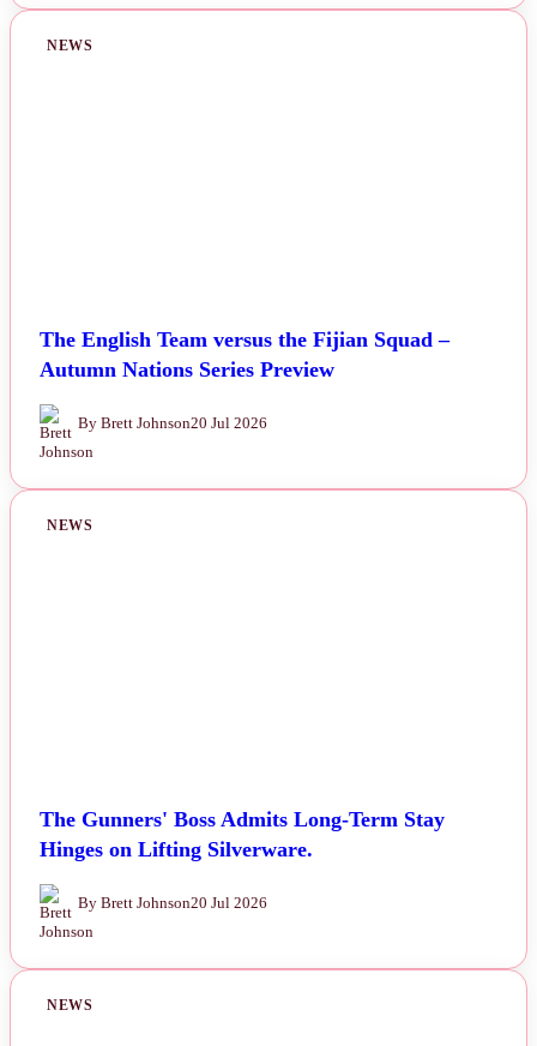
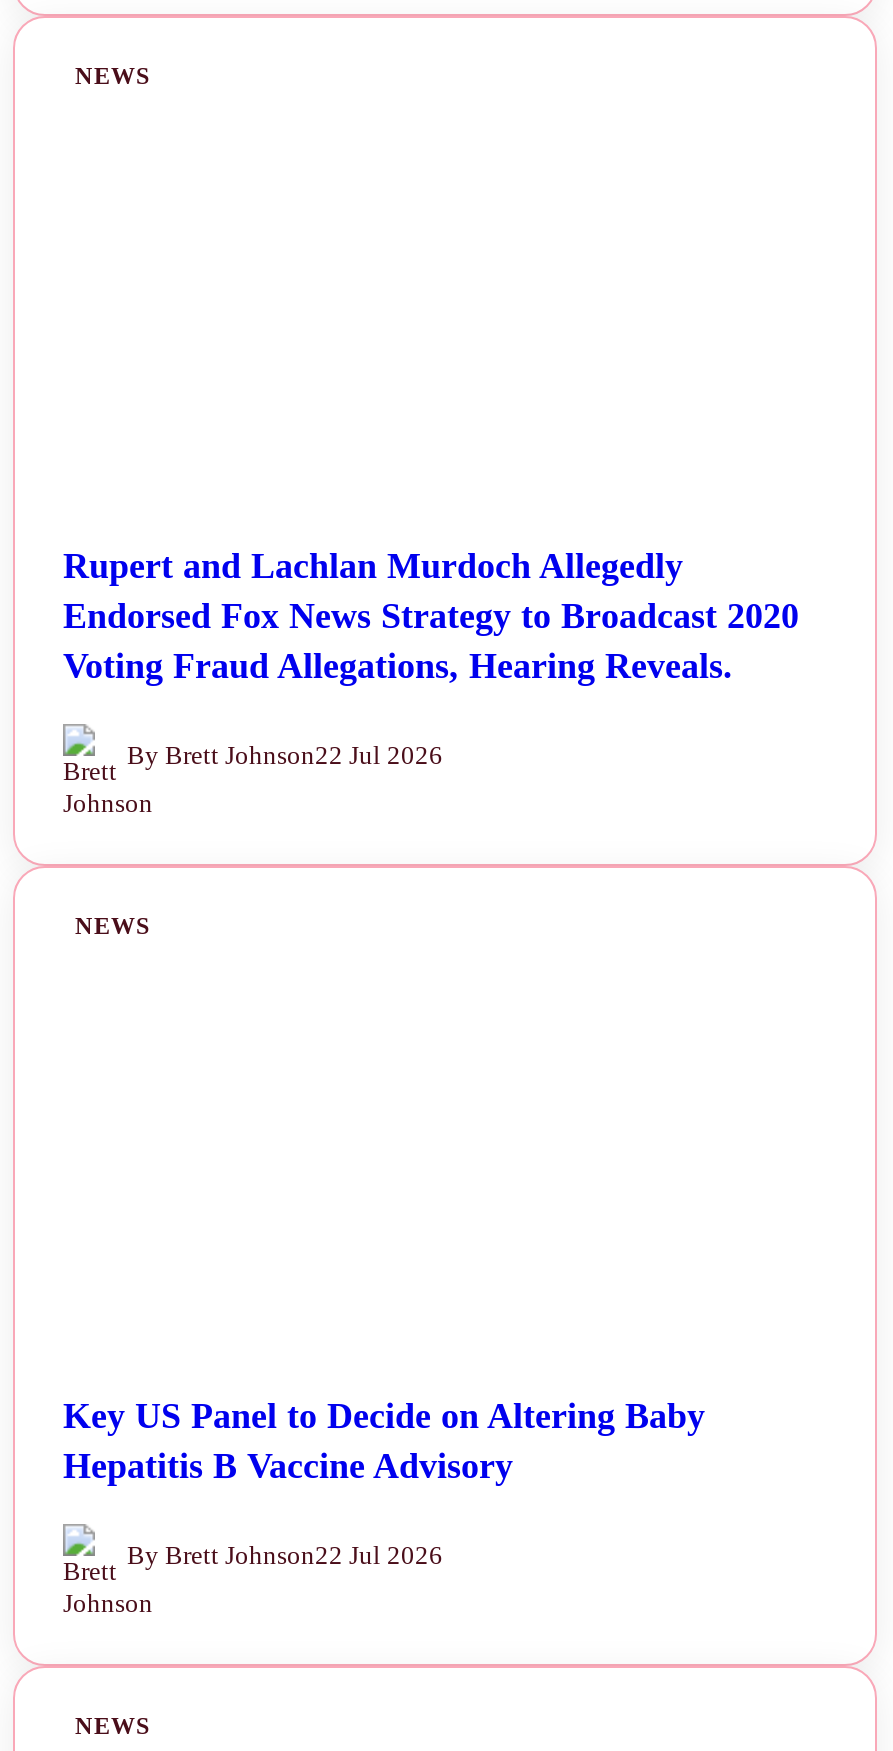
- The English Team versus the Fijian Squad –
- Autumn Nations Series Preview
+ Rupert and Lachlan Murdoch Allegedly
+ Endorsed Fox News Strategy to Broadcast 2020
+ Voting Fraud Allegations, Hearing Reveals.

- By Brett Johnson20 Jul 2026
+ By Brett Johnson22 Jul 2026

- The Gunners' Boss Admits Long-Term Stay
- Hinges on Lifting Silverware.
+ Key US Panel to Decide on Altering Baby
+ Hepatitis B Vaccine Advisory

- By Brett Johnson20 Jul 2026
+ By Brett Johnson22 Jul 2026
